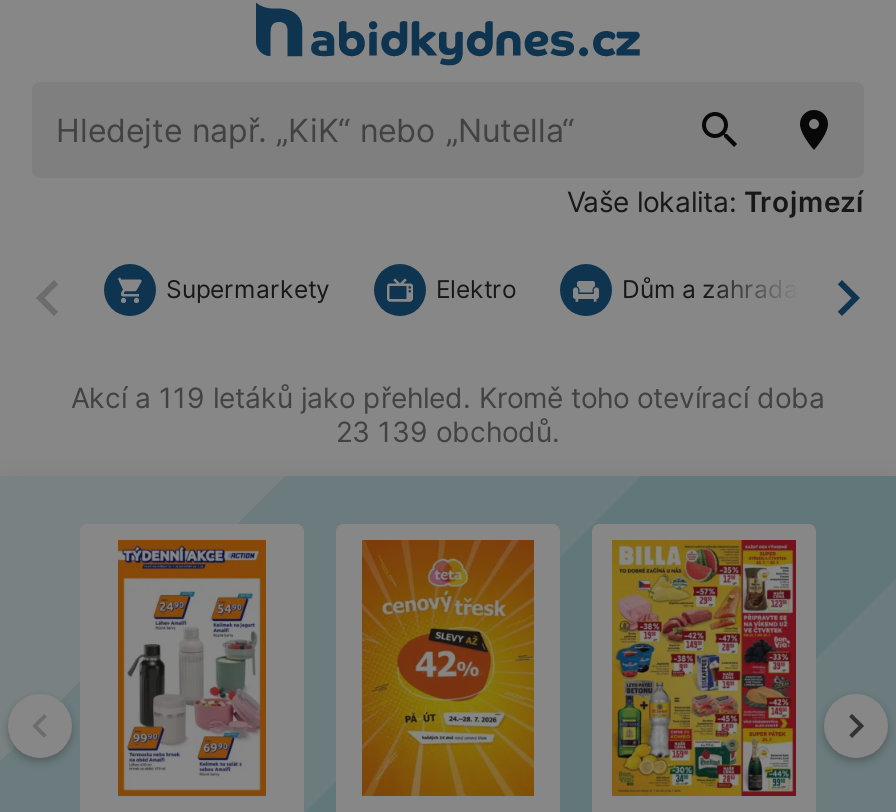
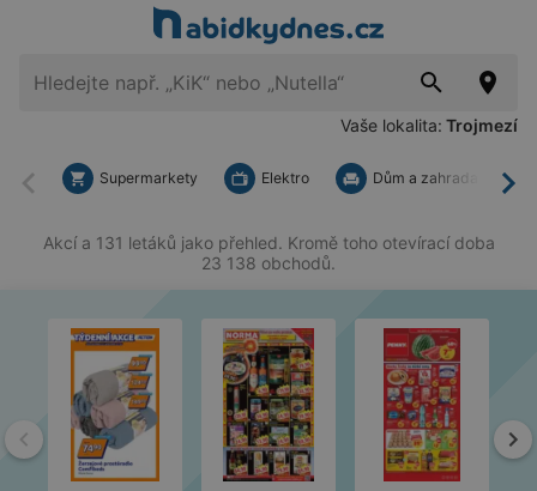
- Akcí a 119 letáků jako přehled. Kromě toho otevírací doba
+ Akcí a 131 letáků jako přehled. Kromě toho otevírací doba

- 23 139 obchodů.
+ 23 138 obchodů.

- [image]
+ [image]

- [image]
+ [image]

- [image]
+ [image]
